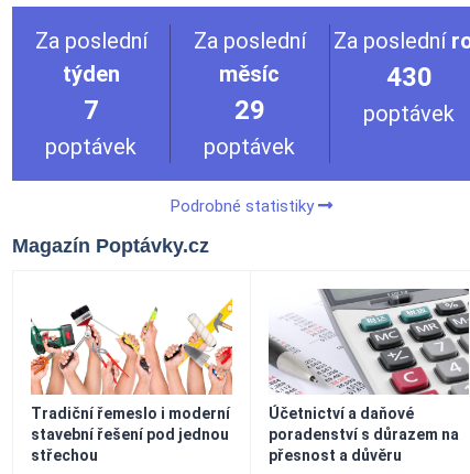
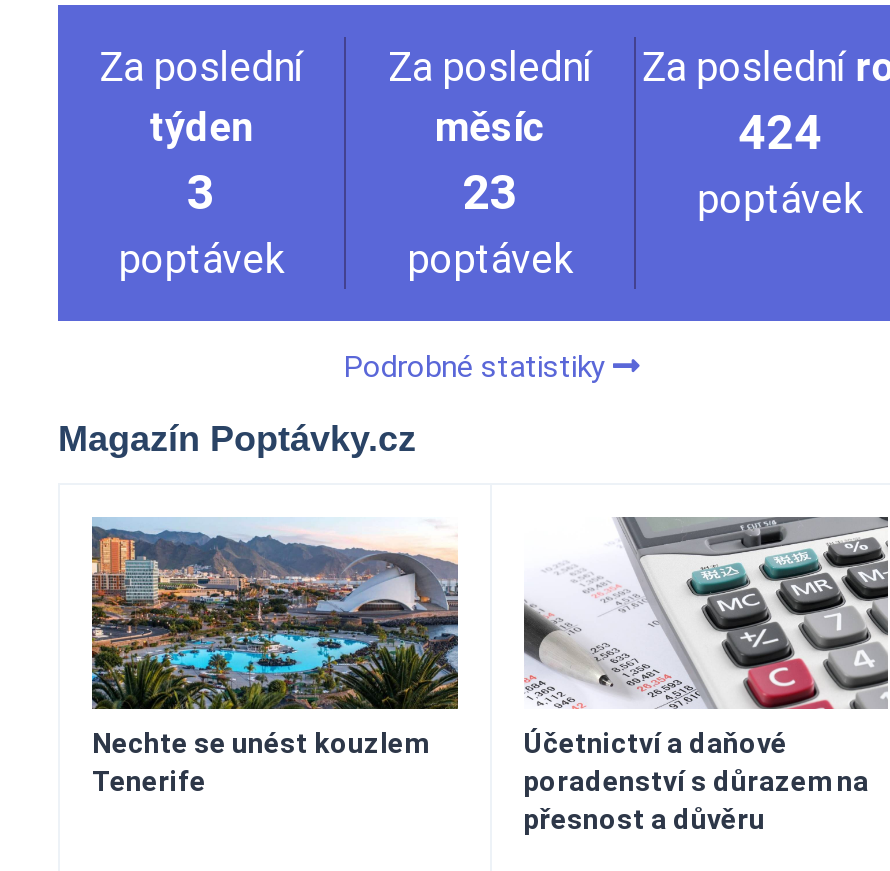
- 430
+ 424

- 7
+ 3

- 29
+ 23

- [image]
- Tradiční řemeslo i moderní
- stavební řešení pod jednou
- střechou
+ [image]
+ Nechte se unést kouzlem
+ Tenerife
